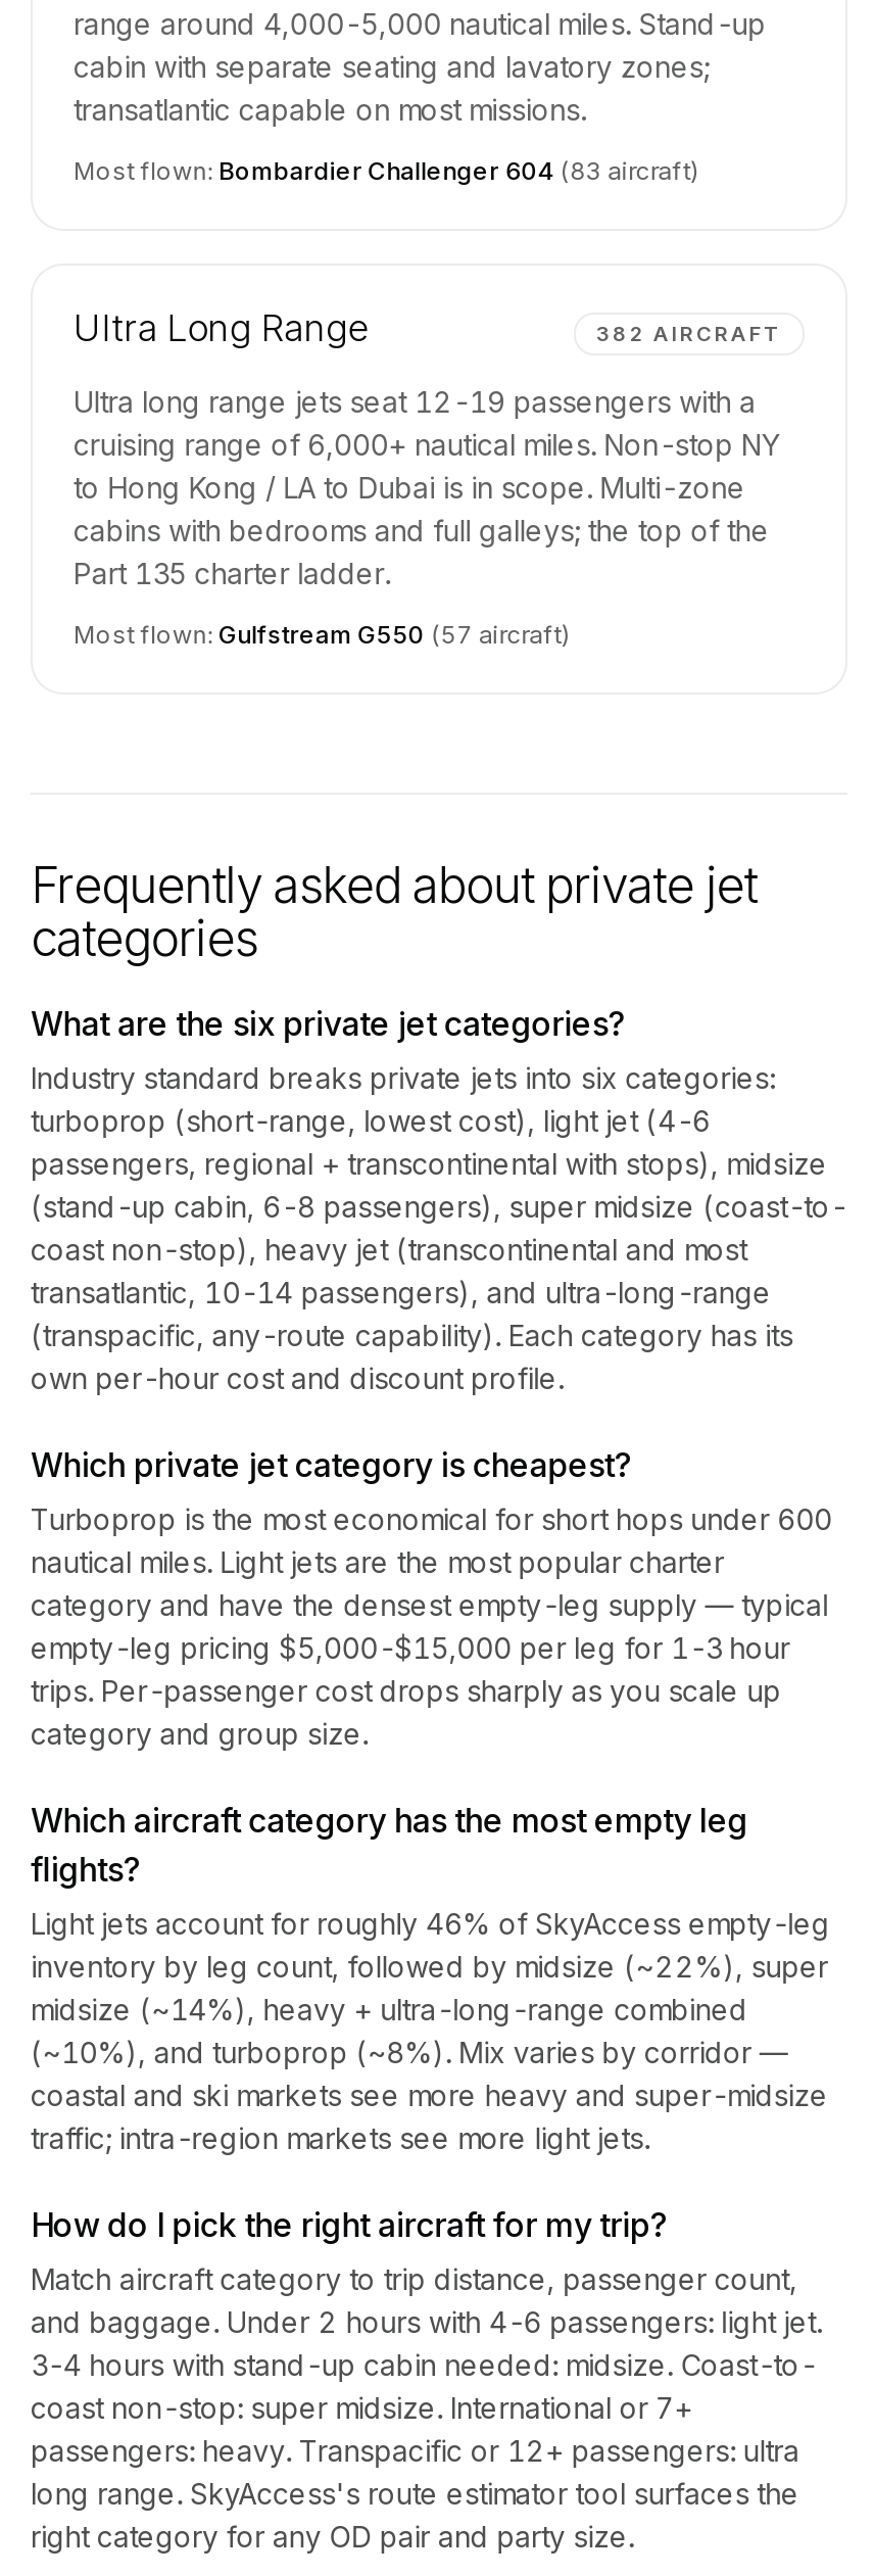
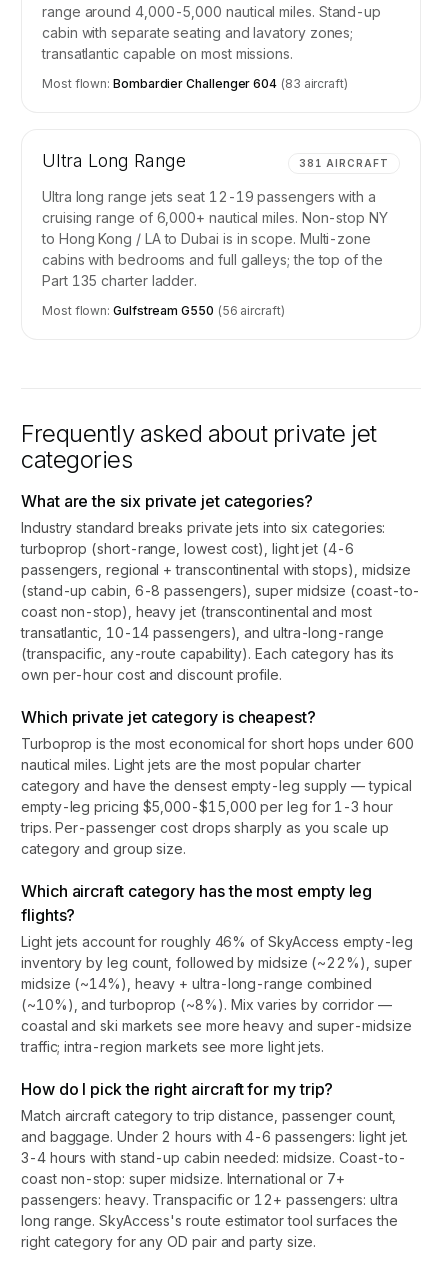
- 382 AIRCRAFT
+ 381 AIRCRAFT

- Most flown: Gulfstream G550 (57 aircraft)
+ Most flown: Gulfstream G550 (56 aircraft)
